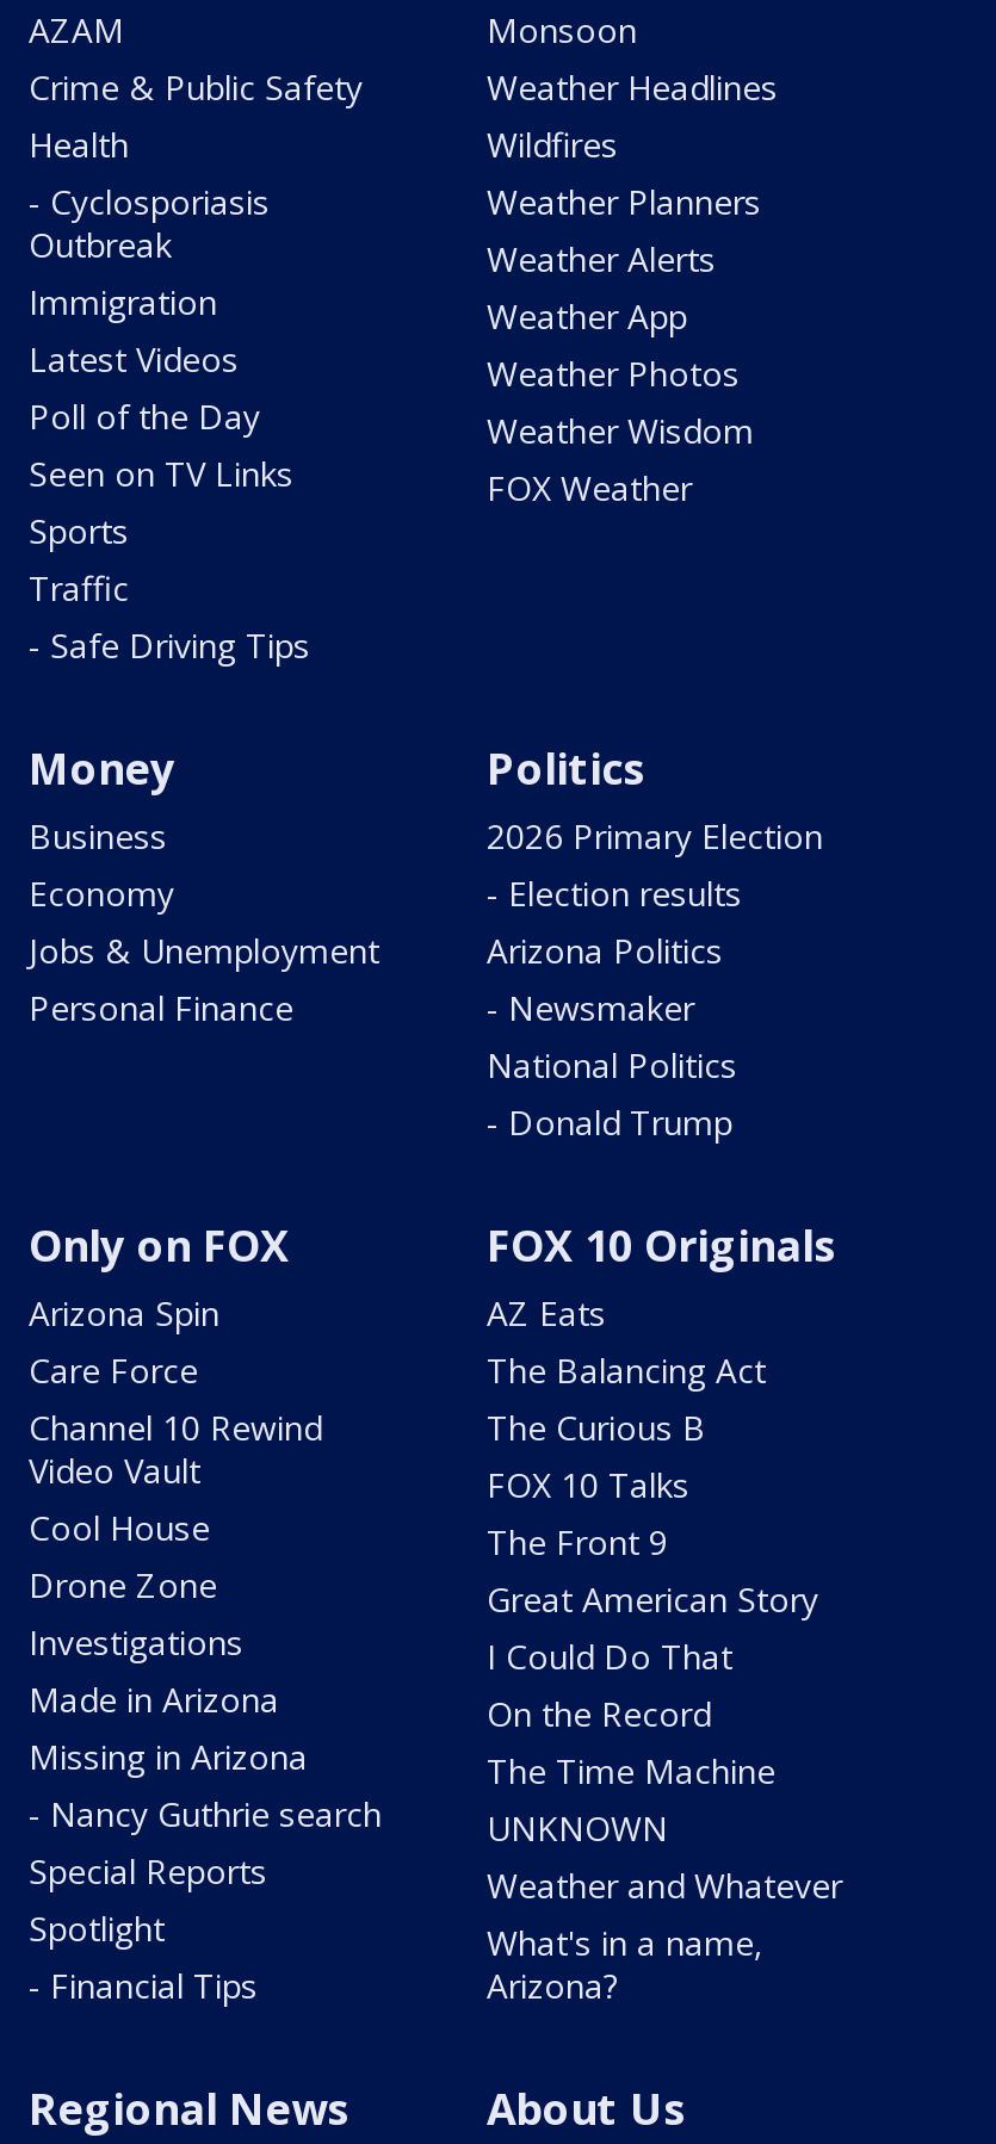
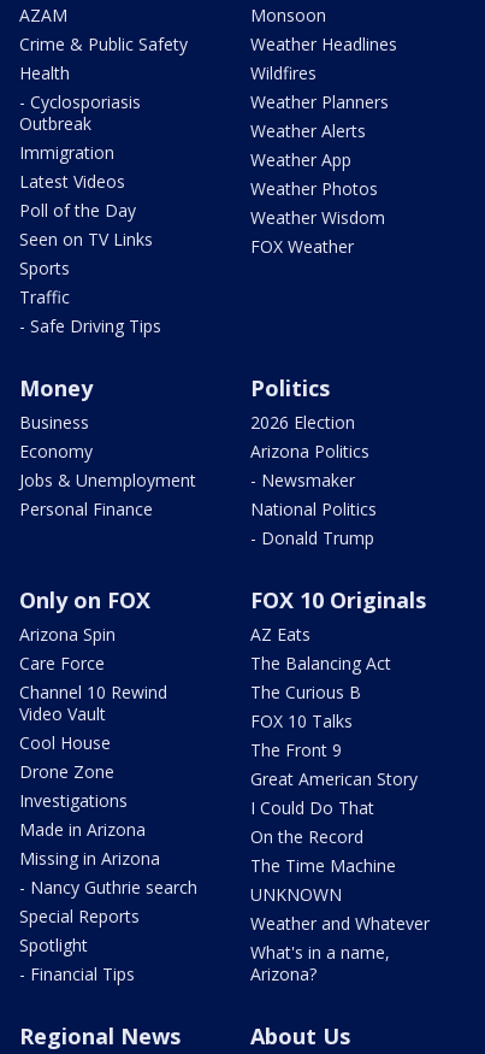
- 2026 Primary Election
- - Election results
+ 2026 Election
